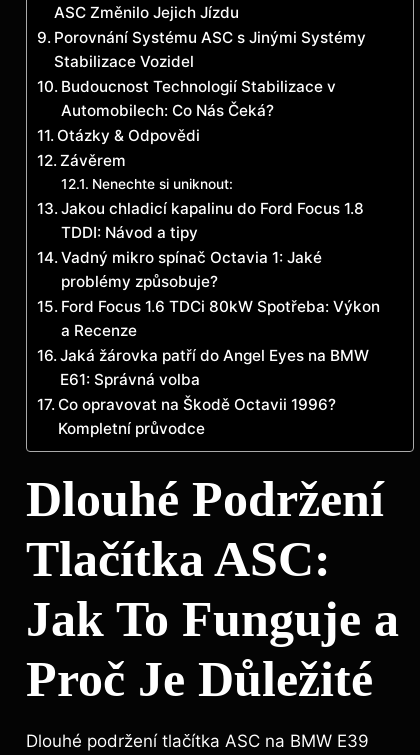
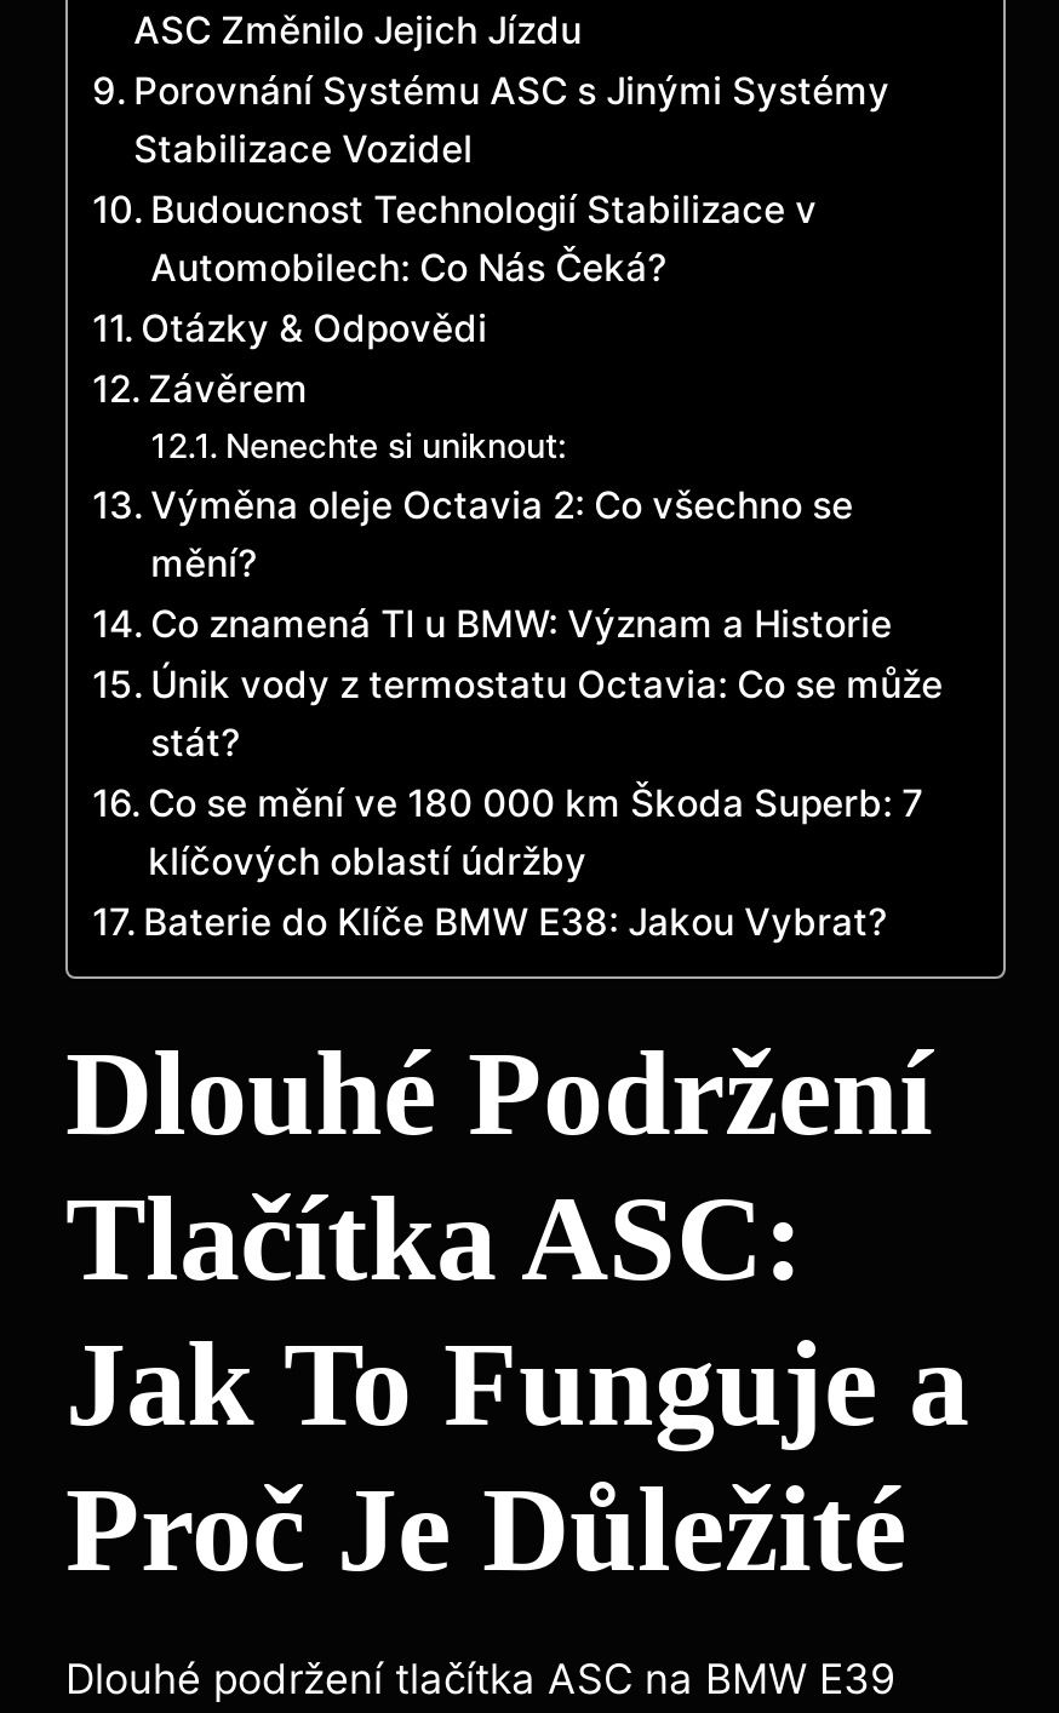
- Jakou chladicí kapalinu do Ford Focus 1.8
- TDDI: Návod a tipy
- Vadný mikro spínač Octavia 1: Jaké
- problémy způsobuje?
- Ford Focus 1.6 TDCi 80kW Spotřeba: Výkon
- a Recenze
- Jaká žárovka patří do Angel Eyes na BMW
- E61: Správná volba
- Co opravovat na Škodě Octavii 1996?
- Kompletní průvodce
+ Výměna oleje Octavia 2: Co všechno se
+ mění?
+ Co znamená TI u BMW: Význam a Historie
+ Únik vody z termostatu Octavia: Co se může
+ stát?
+ Co se mění ve 180 000 km Škoda Superb: 7
+ klíčových oblastí údržby
+ Baterie do Klíče BMW E38: Jakou Vybrat?
